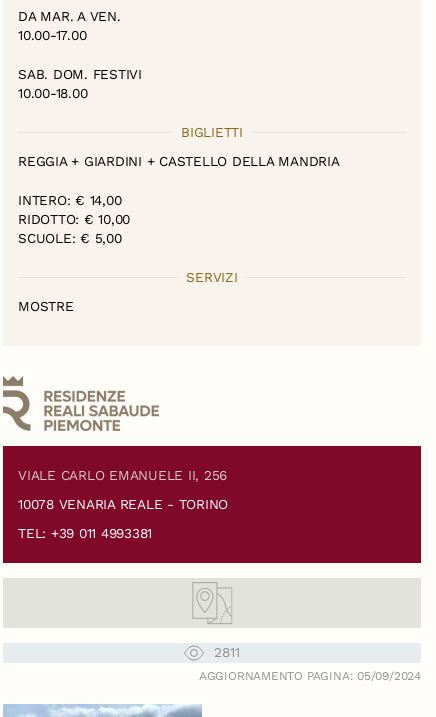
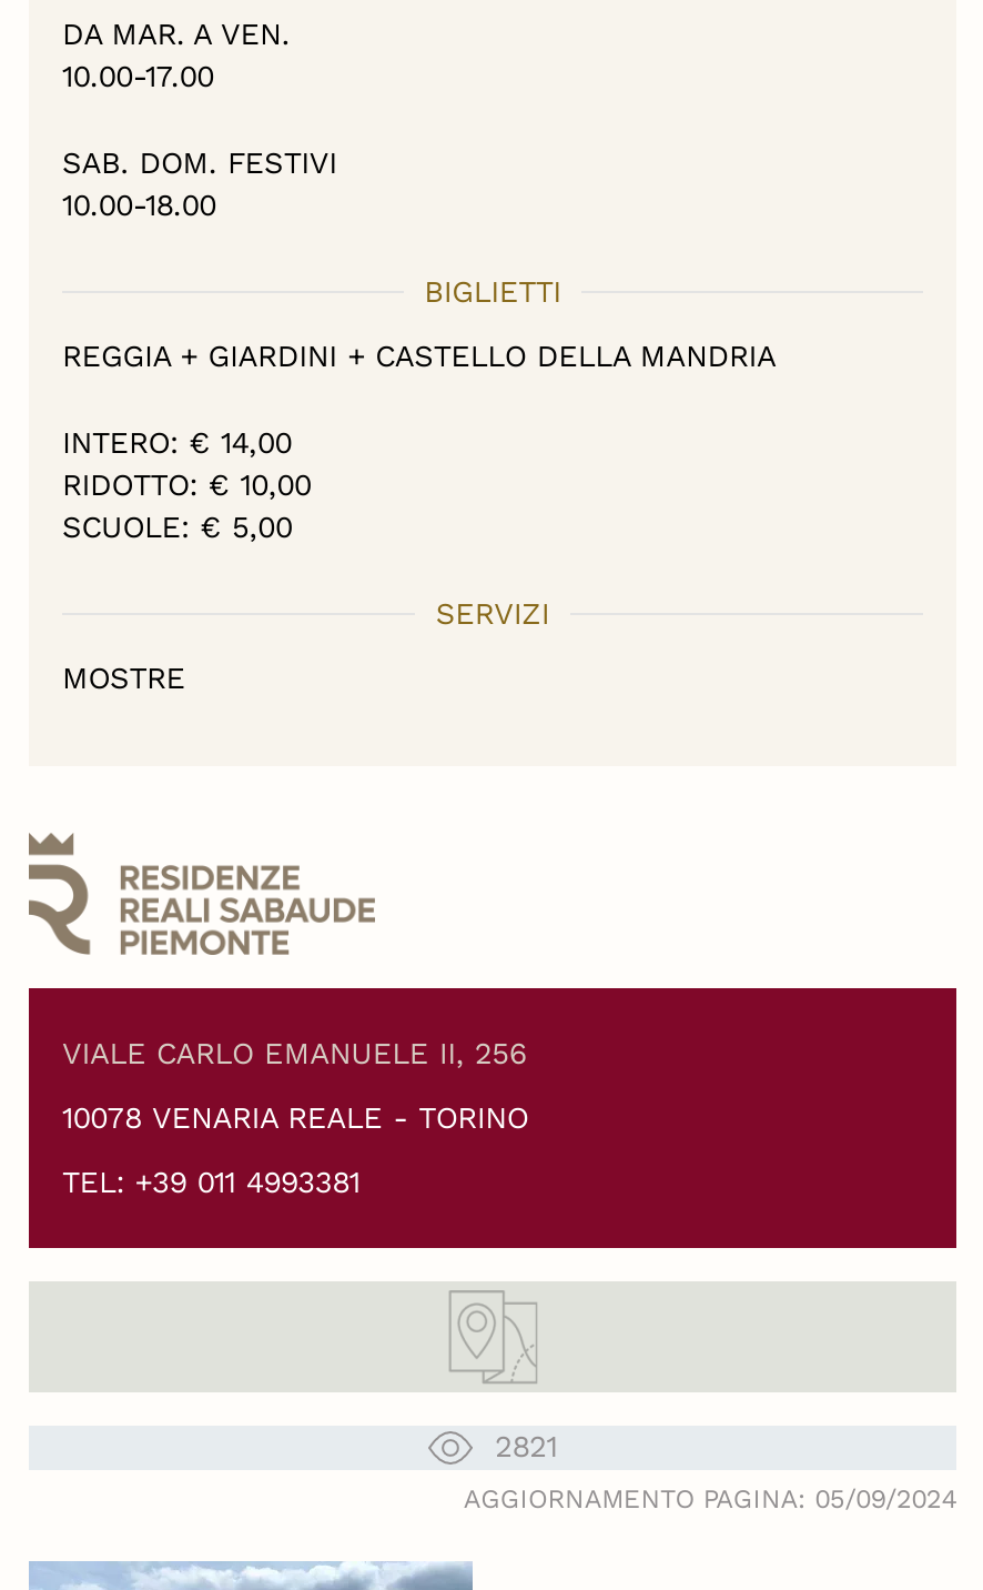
- 2811
+ 2821
